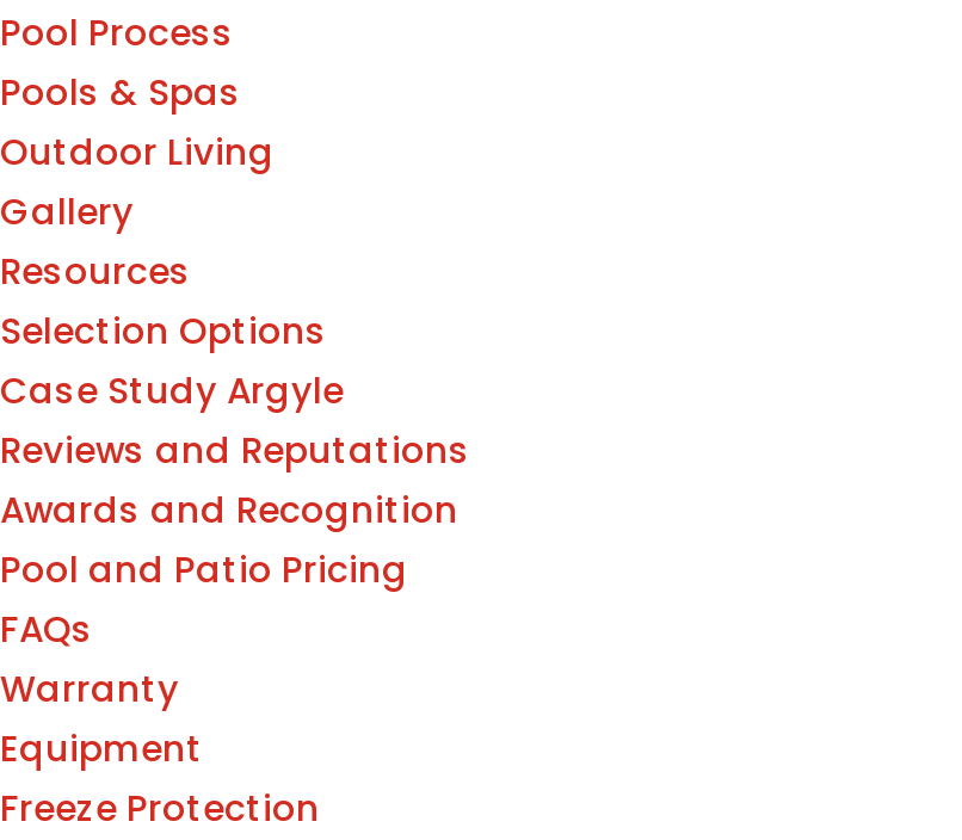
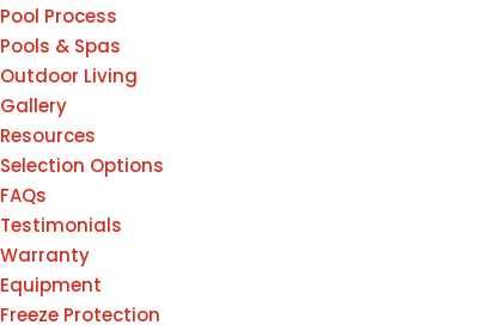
- Case Study Argyle
- Reviews and Reputations
- Awards and Recognition
- Pool and Patio Pricing

moved up: FAQs

+ Testimonials
